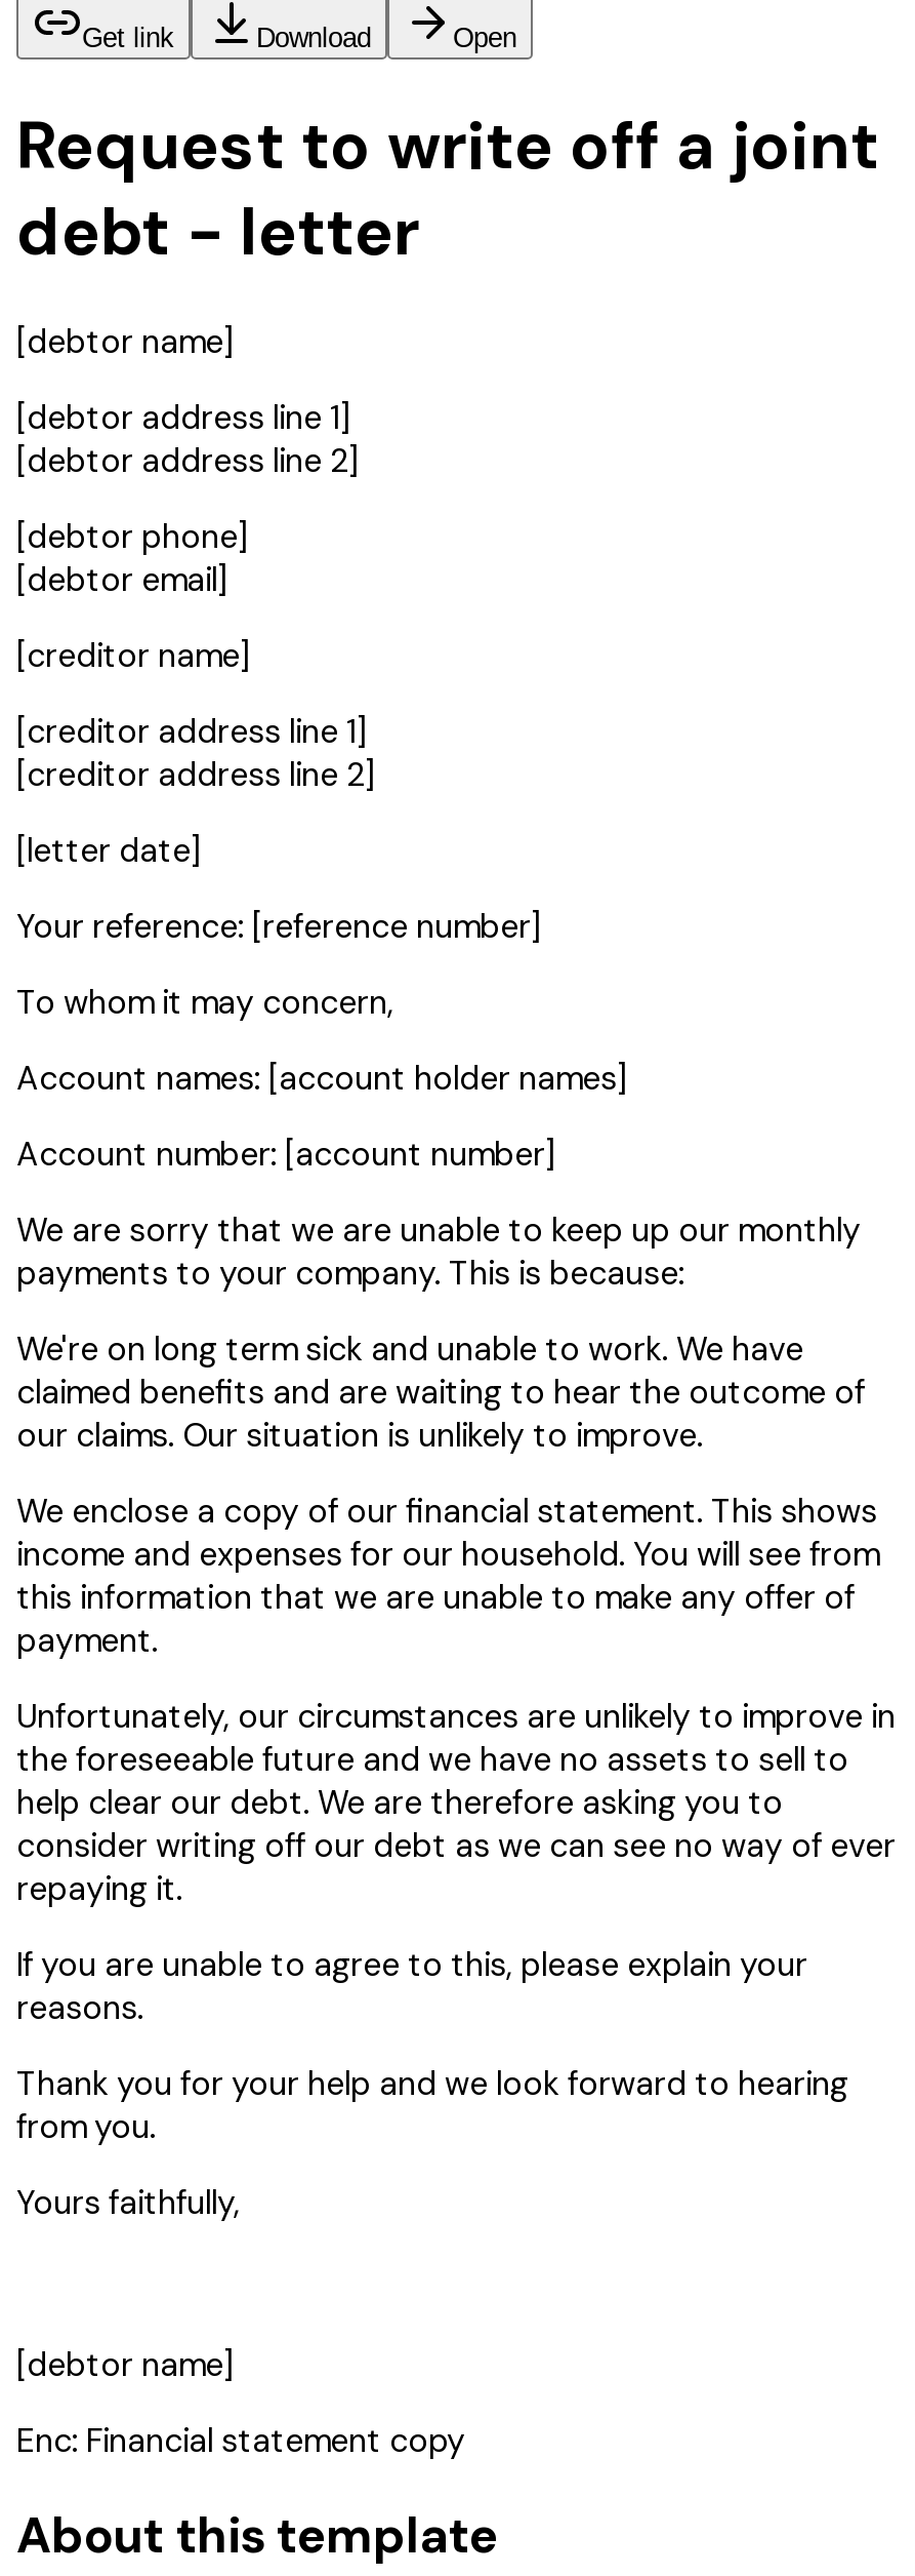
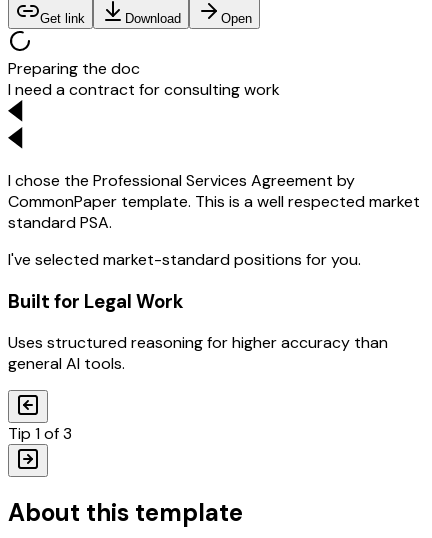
- Request to write off a joint
- debt - letter
- [debtor name]
- [debtor address line 1]
- [debtor address line 2]
- [debtor phone]
- [debtor email]
- [creditor name]
- [creditor address line 1]
- [creditor address line 2]
- [letter date]
- Your reference: [reference number]
- To whom it may concern,
- Account names: [account holder names]
- Account number: [account number]
- We are sorry that we are unable to keep up our monthly
- payments to your company. This is because:
- We're on long term sick and unable to work. We have
- claimed benefits and are waiting to hear the outcome of
- our claims. Our situation is unlikely to improve.
- We enclose a copy of our financial statement. This shows
- income and expenses for our household. You will see from
- this information that we are unable to make any offer of
- payment.
- Unfortunately, our circumstances are unlikely to improve in
- the foreseeable future and we have no assets to sell to
- help clear our debt. We are therefore asking you to
- consider writing off our debt as we can see no way of ever
- repaying it.
- If you are unable to agree to this, please explain your
- reasons.
- Thank you for your help and we look forward to hearing
- from you.
- Yours faithfully,
+ Preparing the doc
+ I need a contract for consulting work

- [debtor name]
- Enc: Financial statement copy
+ I chose the Professional Services Agreement by
+ CommonPaper template. This is a well respected market
+ standard PSA.
+ I've selected market-standard positions for you.
+ Built for Legal Work
+ Uses structured reasoning for higher accuracy than
+ general AI tools.
+ Tip 1 of 3
